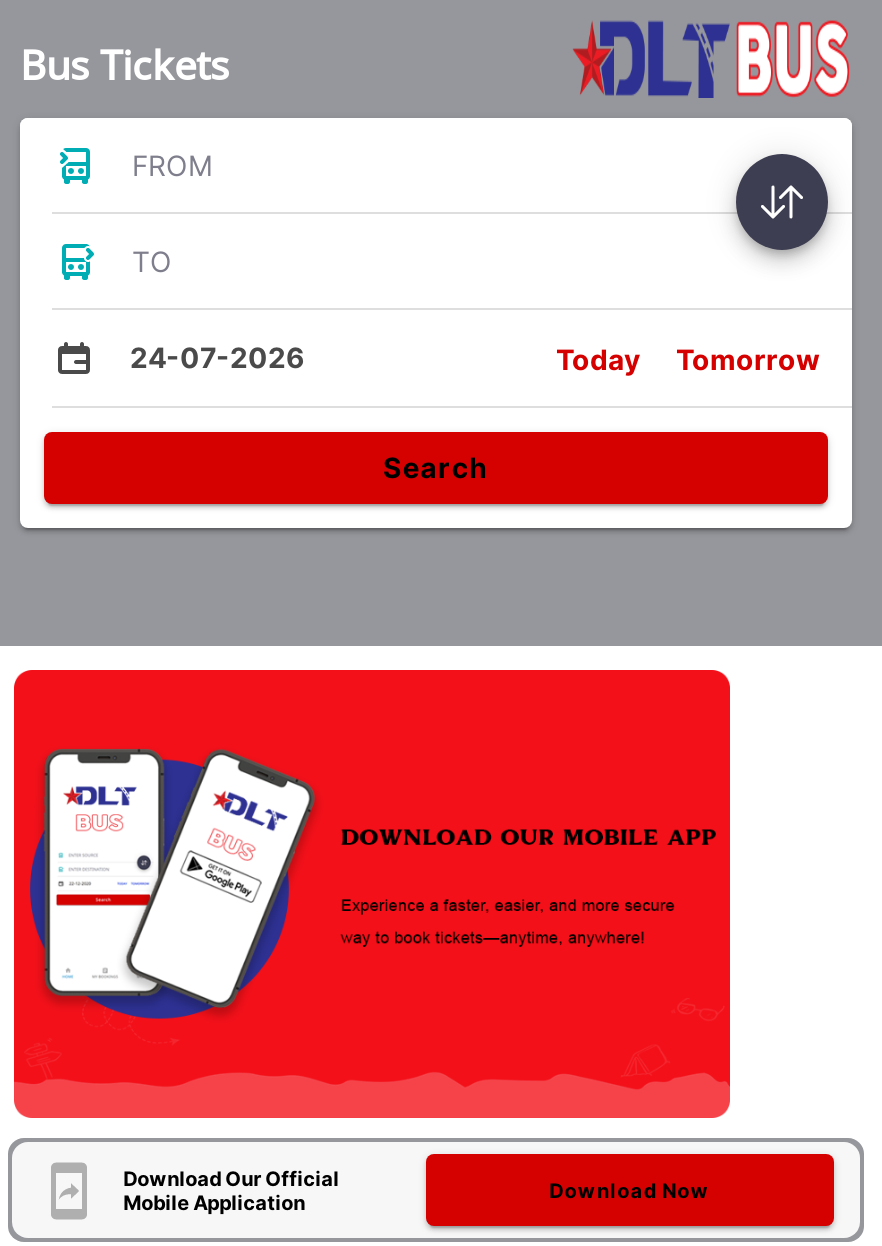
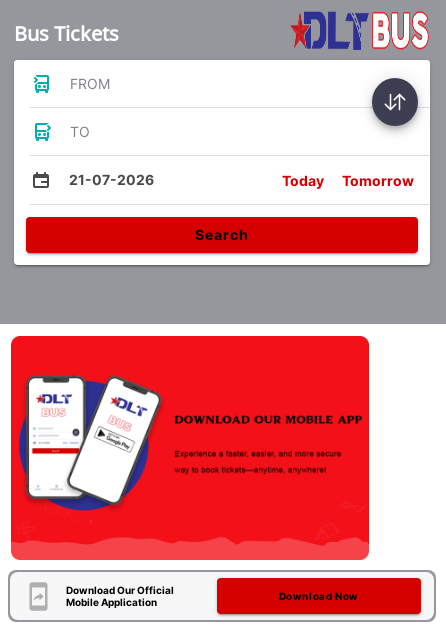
- 24-07-2026
+ 21-07-2026
